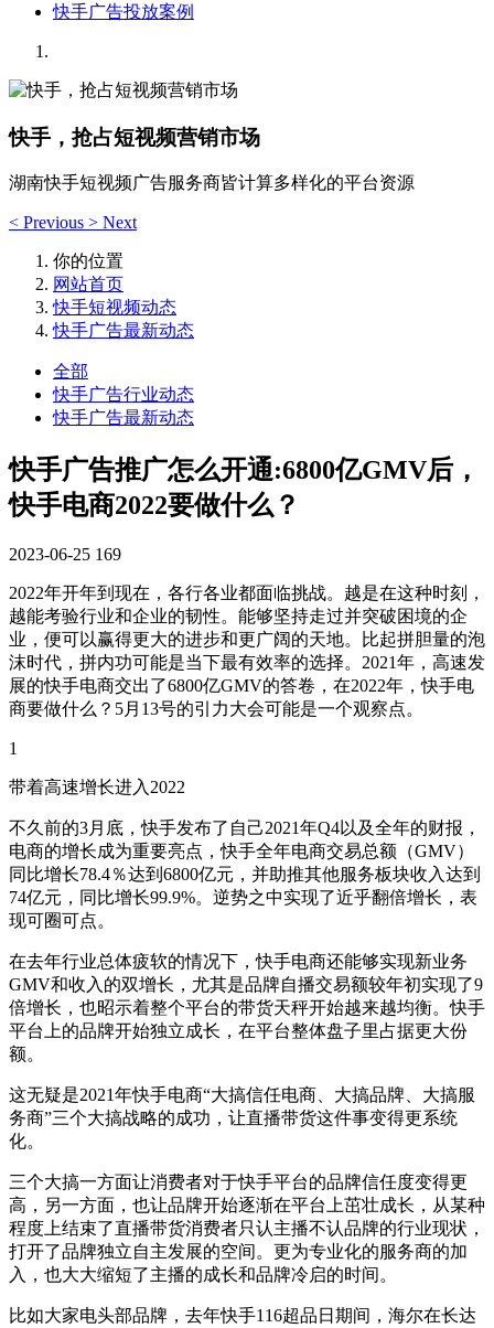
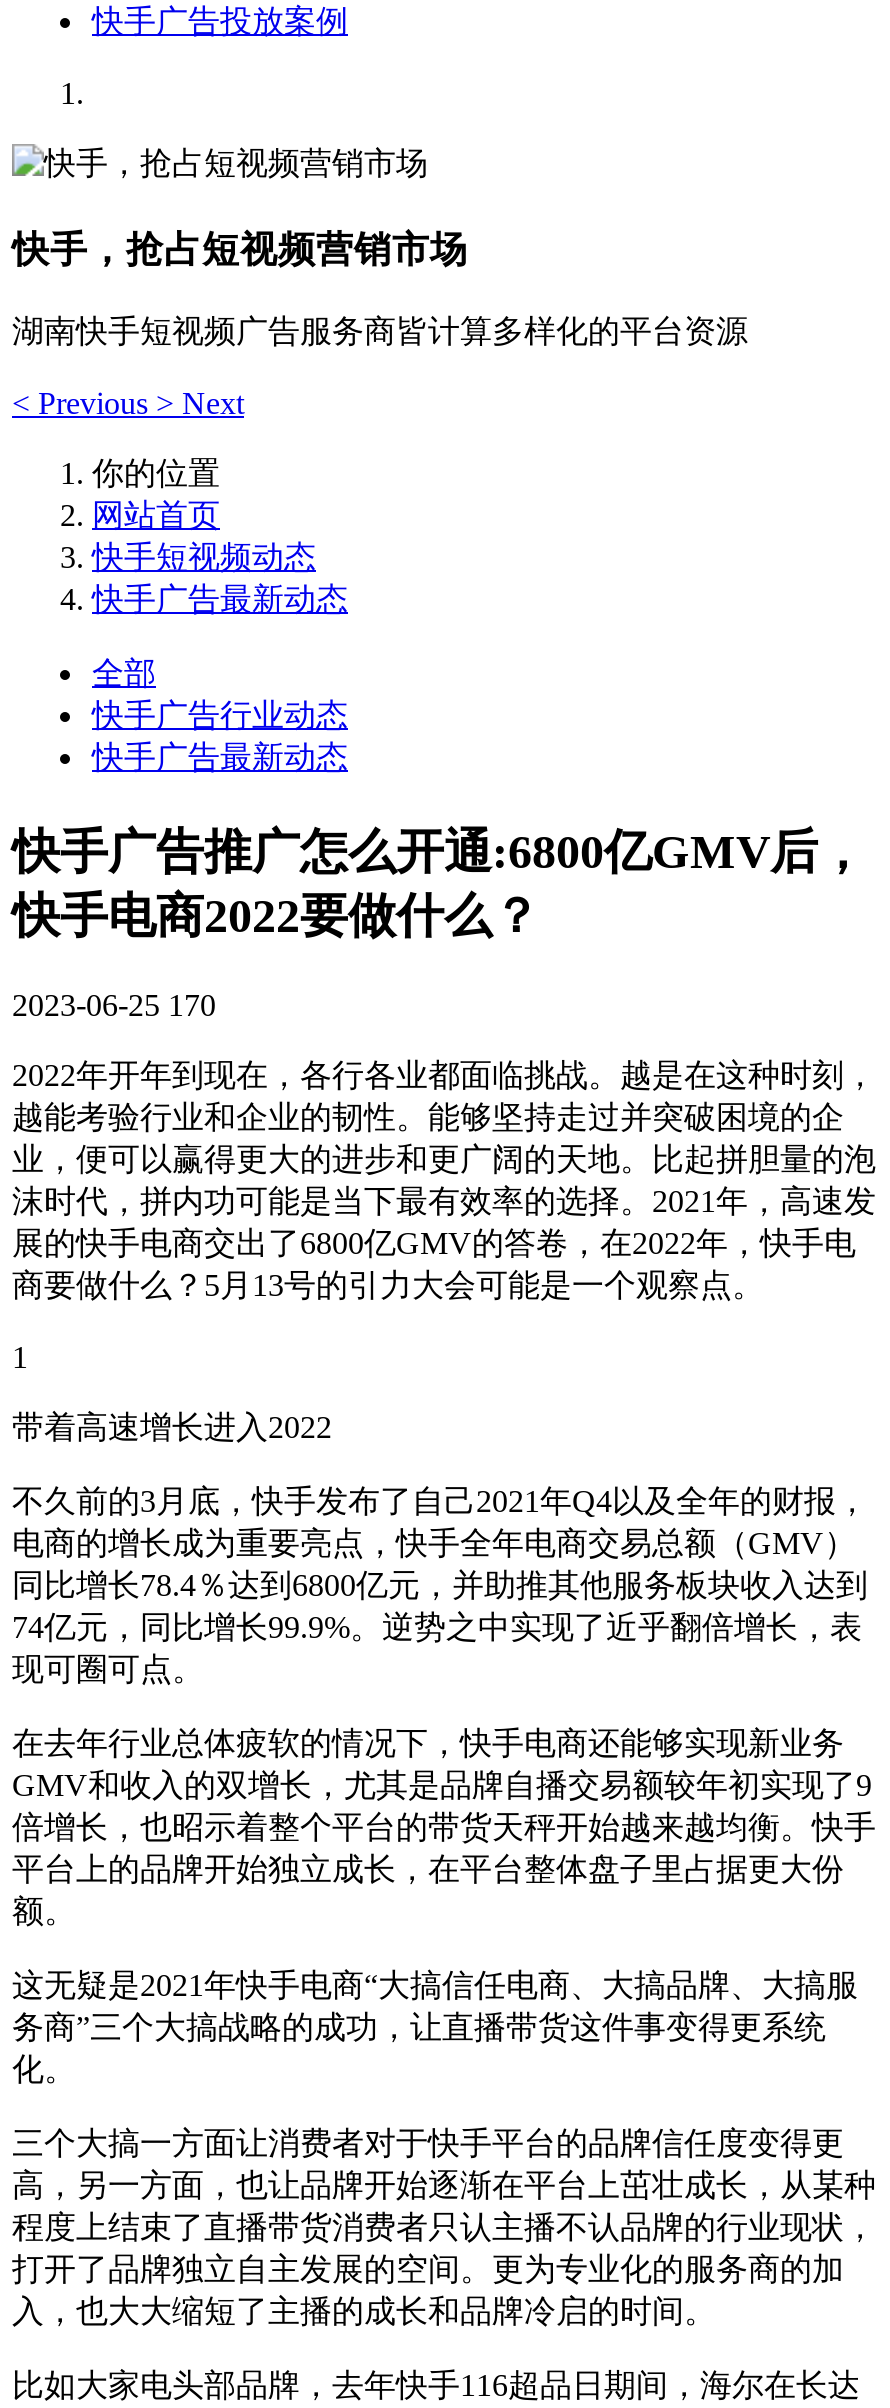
- 2023-06-25 169
+ 2023-06-25 170
